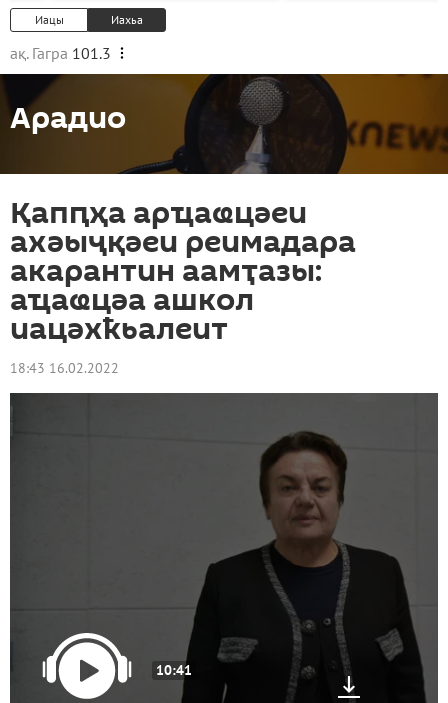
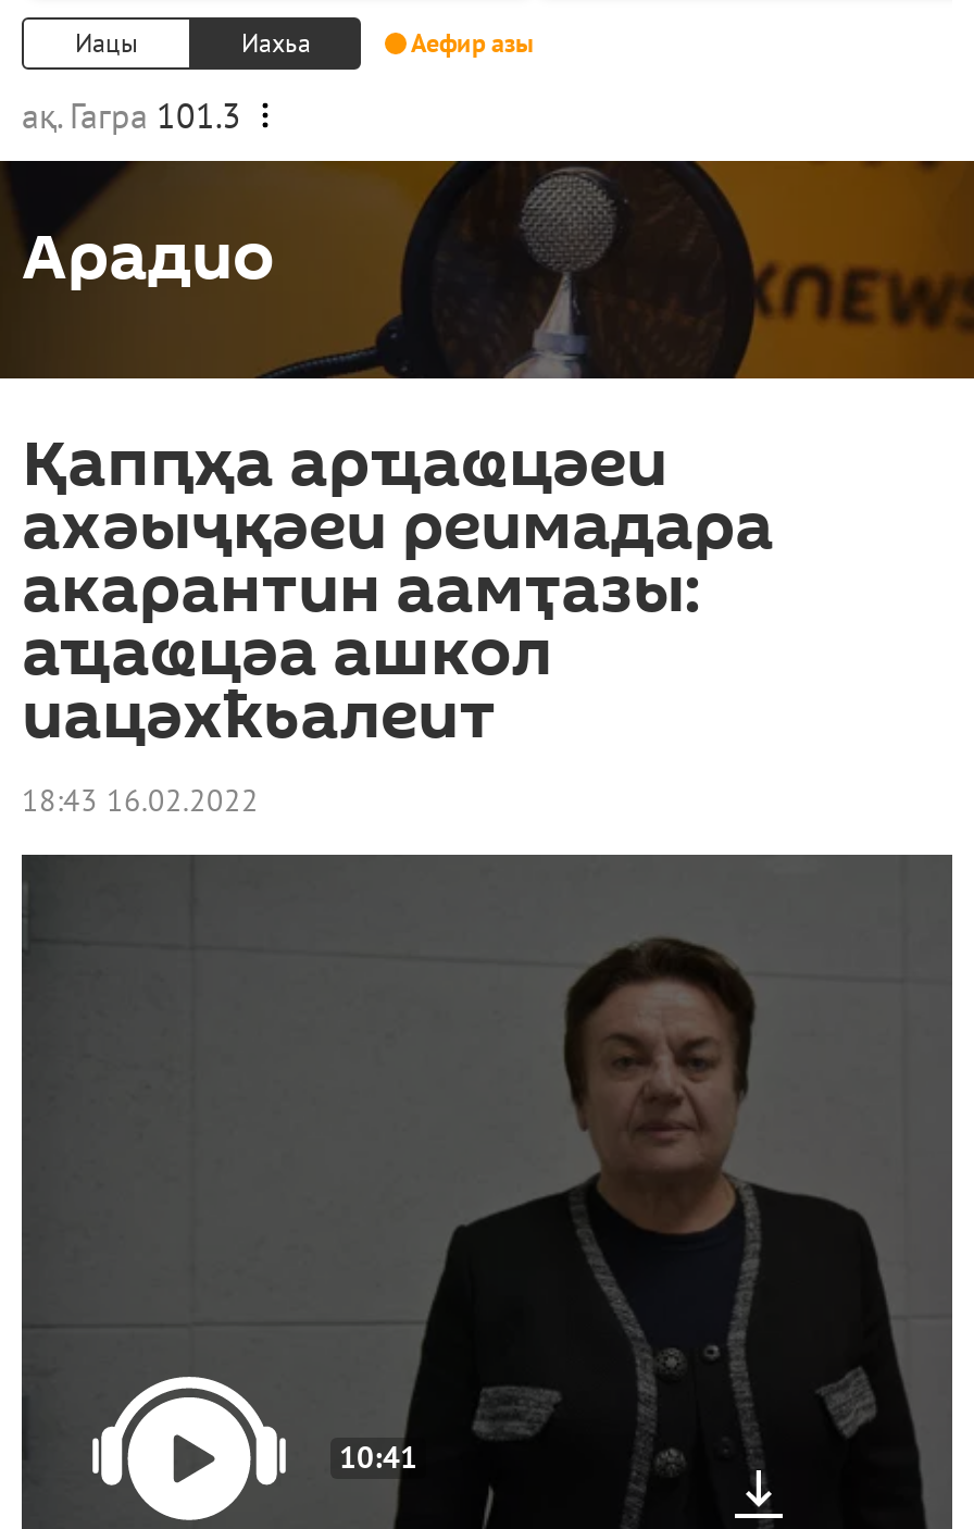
+ Аефир азы
